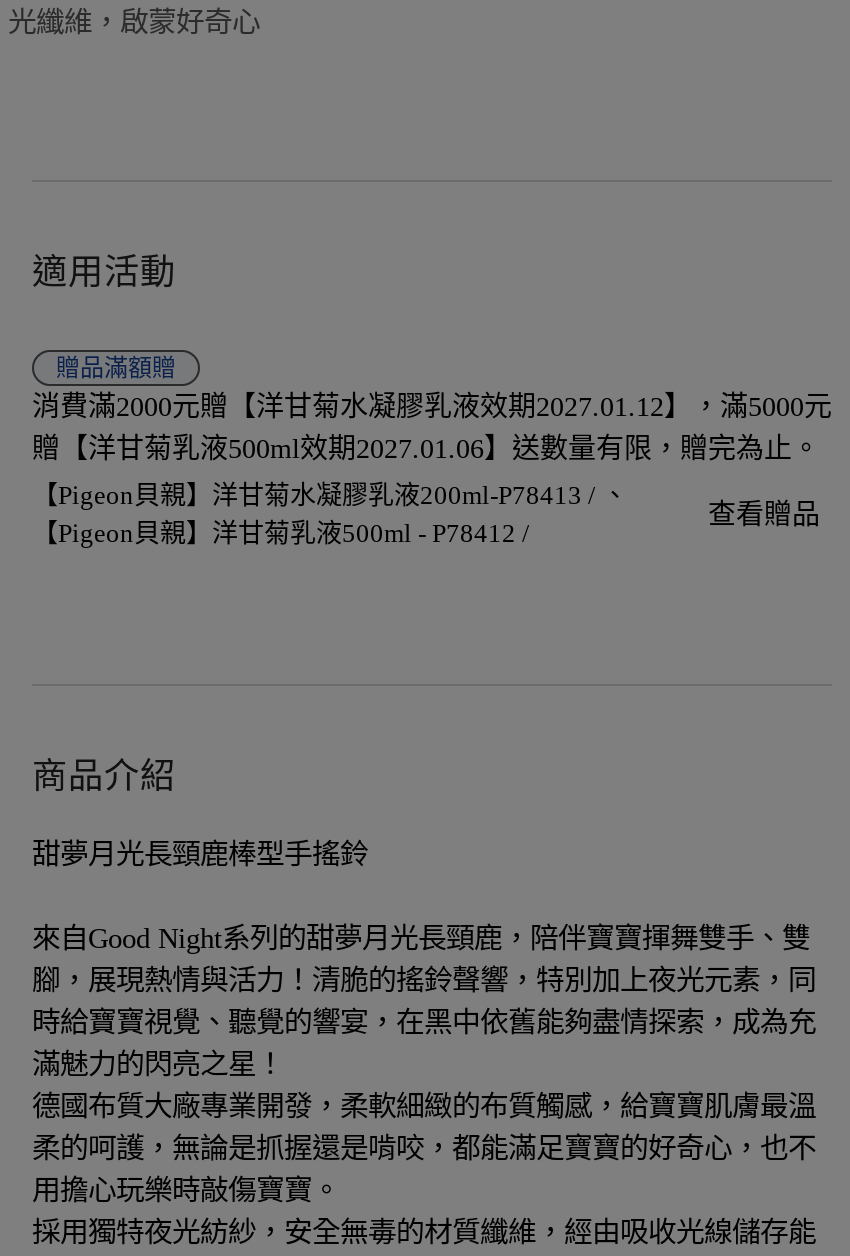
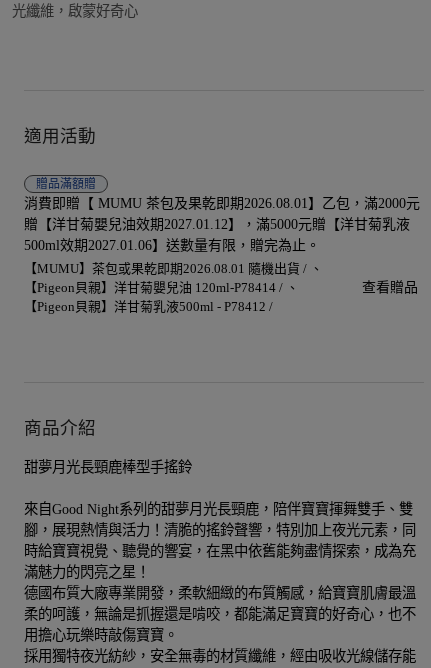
- 消費滿2000元贈【洋甘菊水凝膠乳液效期2027.01.12】，滿5000元
- 贈【洋甘菊乳液500ml效期2027.01.06】送數量有限，贈完為止。
+ 消費即贈【 MUMU 茶包及果乾即期2026.08.01】乙包，滿2000元
+ 贈【洋甘菊嬰兒油效期2027.01.12】，滿5000元贈【洋甘菊乳液
+ 500ml效期2027.01.06】送數量有限，贈完為止。

- 【Pigeon貝親】洋甘菊水凝膠乳液200ml-P78413 /
+ 【MUMU】茶包或果乾即期2026.08.01 隨機出貨 /
+ 【Pigeon貝親】洋甘菊嬰兒油 120ml-P78414 /
